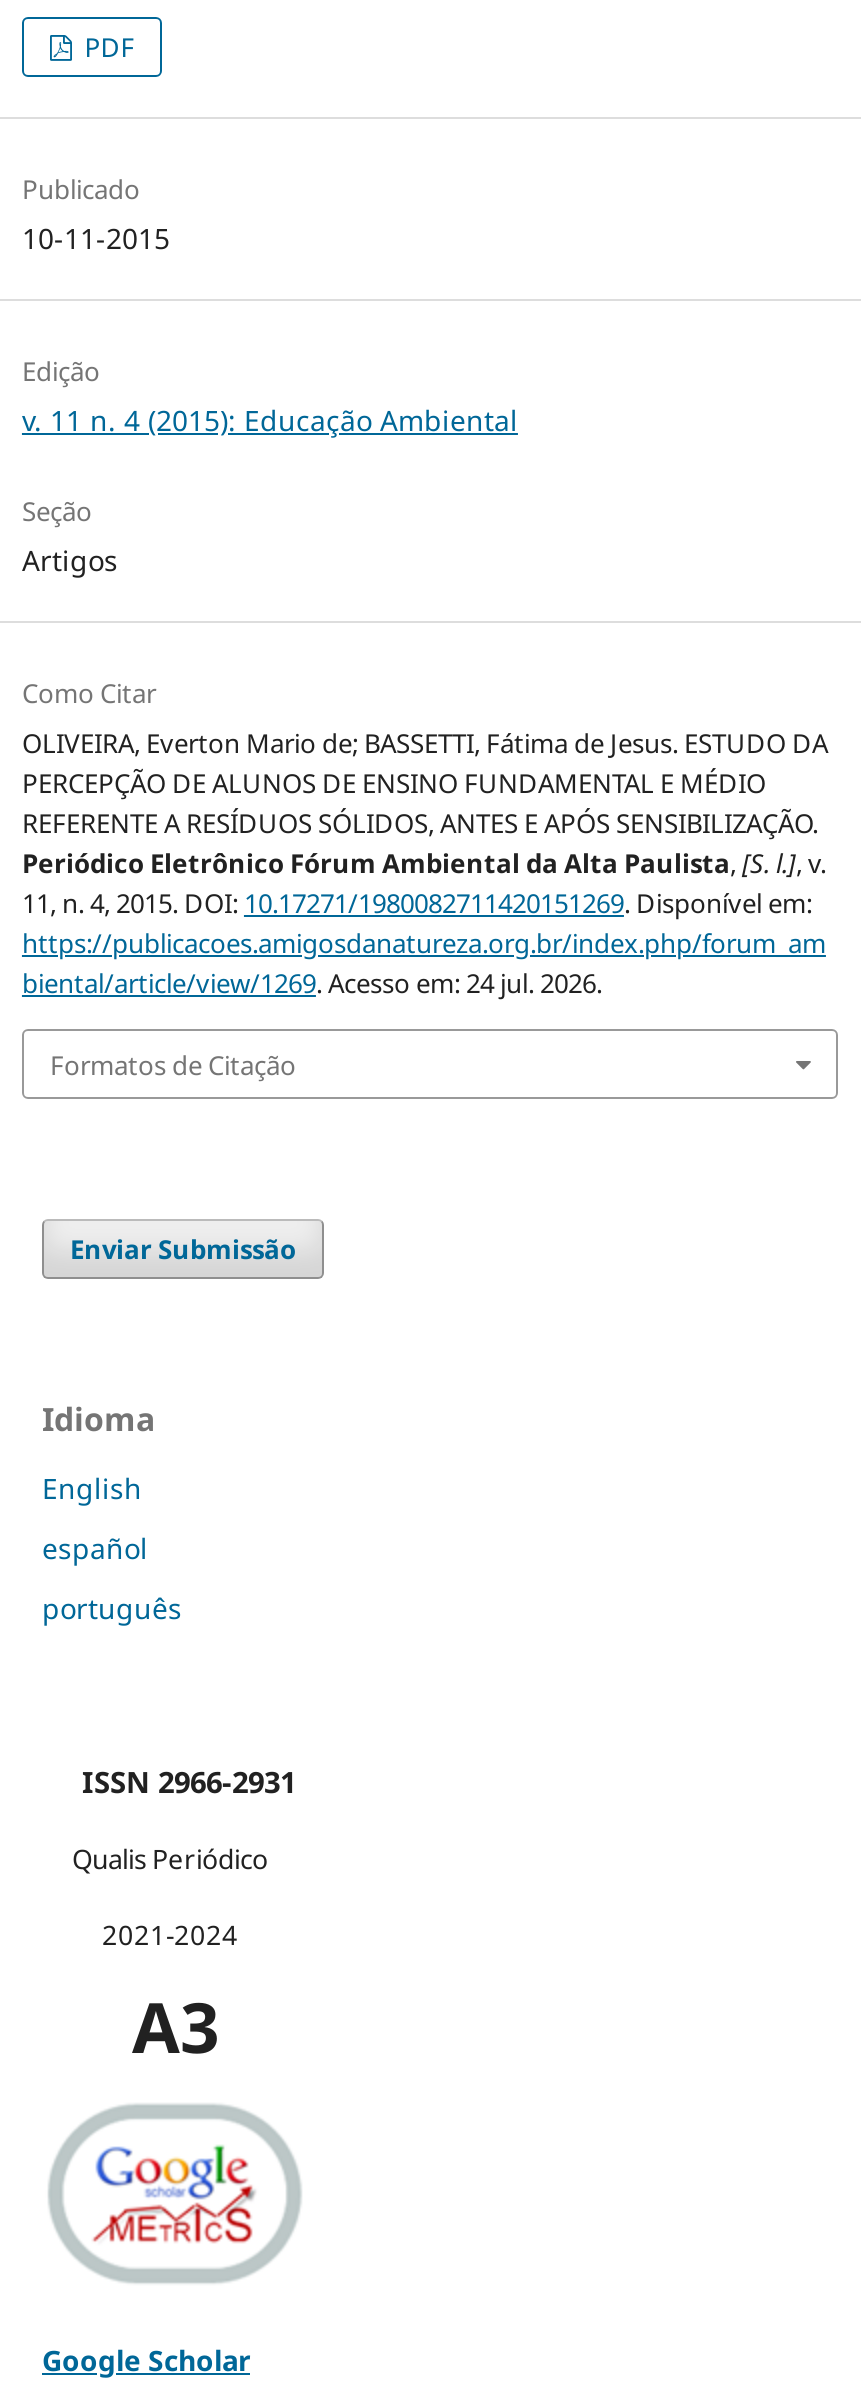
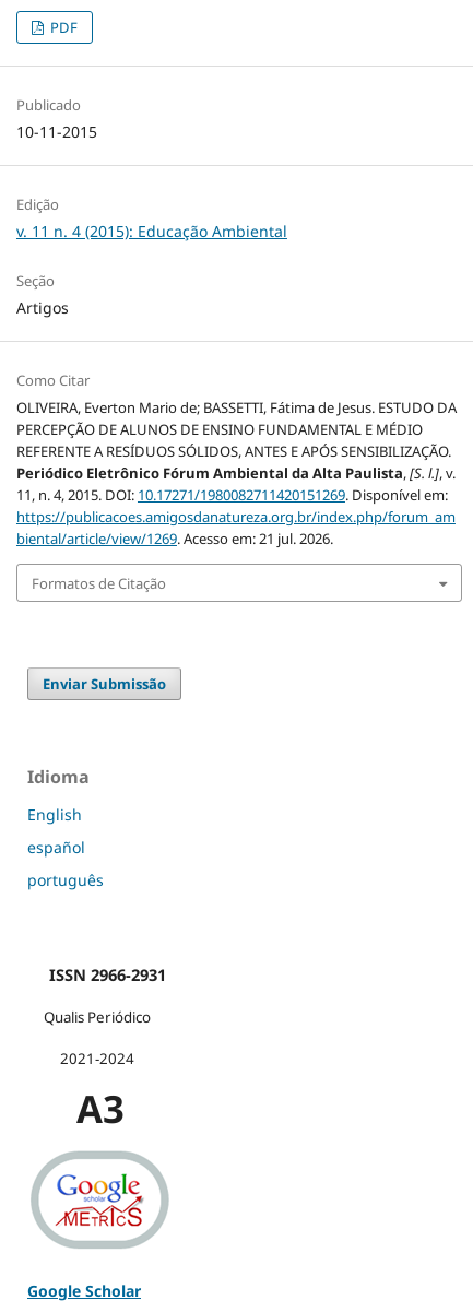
- biental/article/view/1269. Acesso em: 24 jul. 2026.
+ biental/article/view/1269. Acesso em: 21 jul. 2026.
